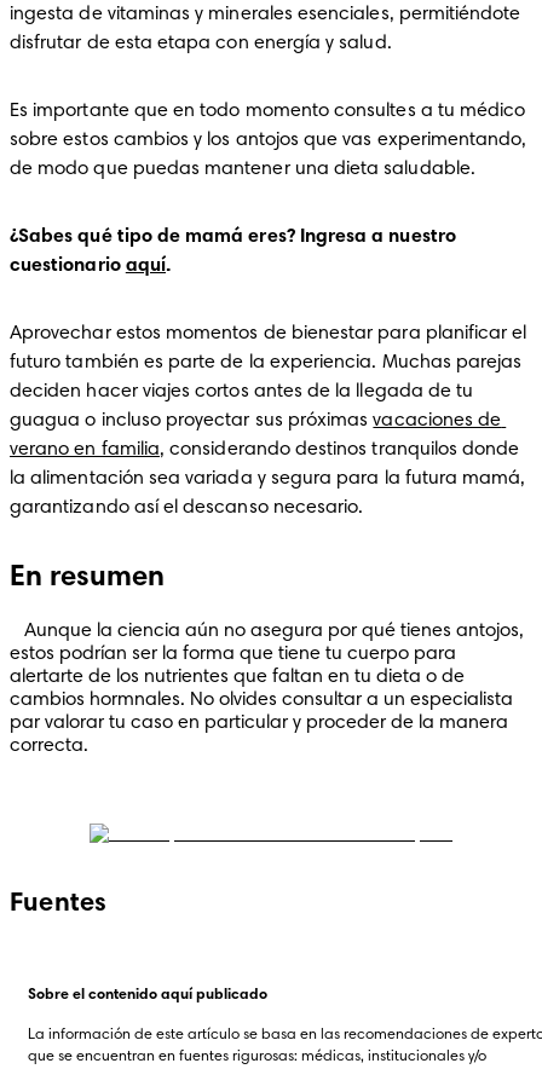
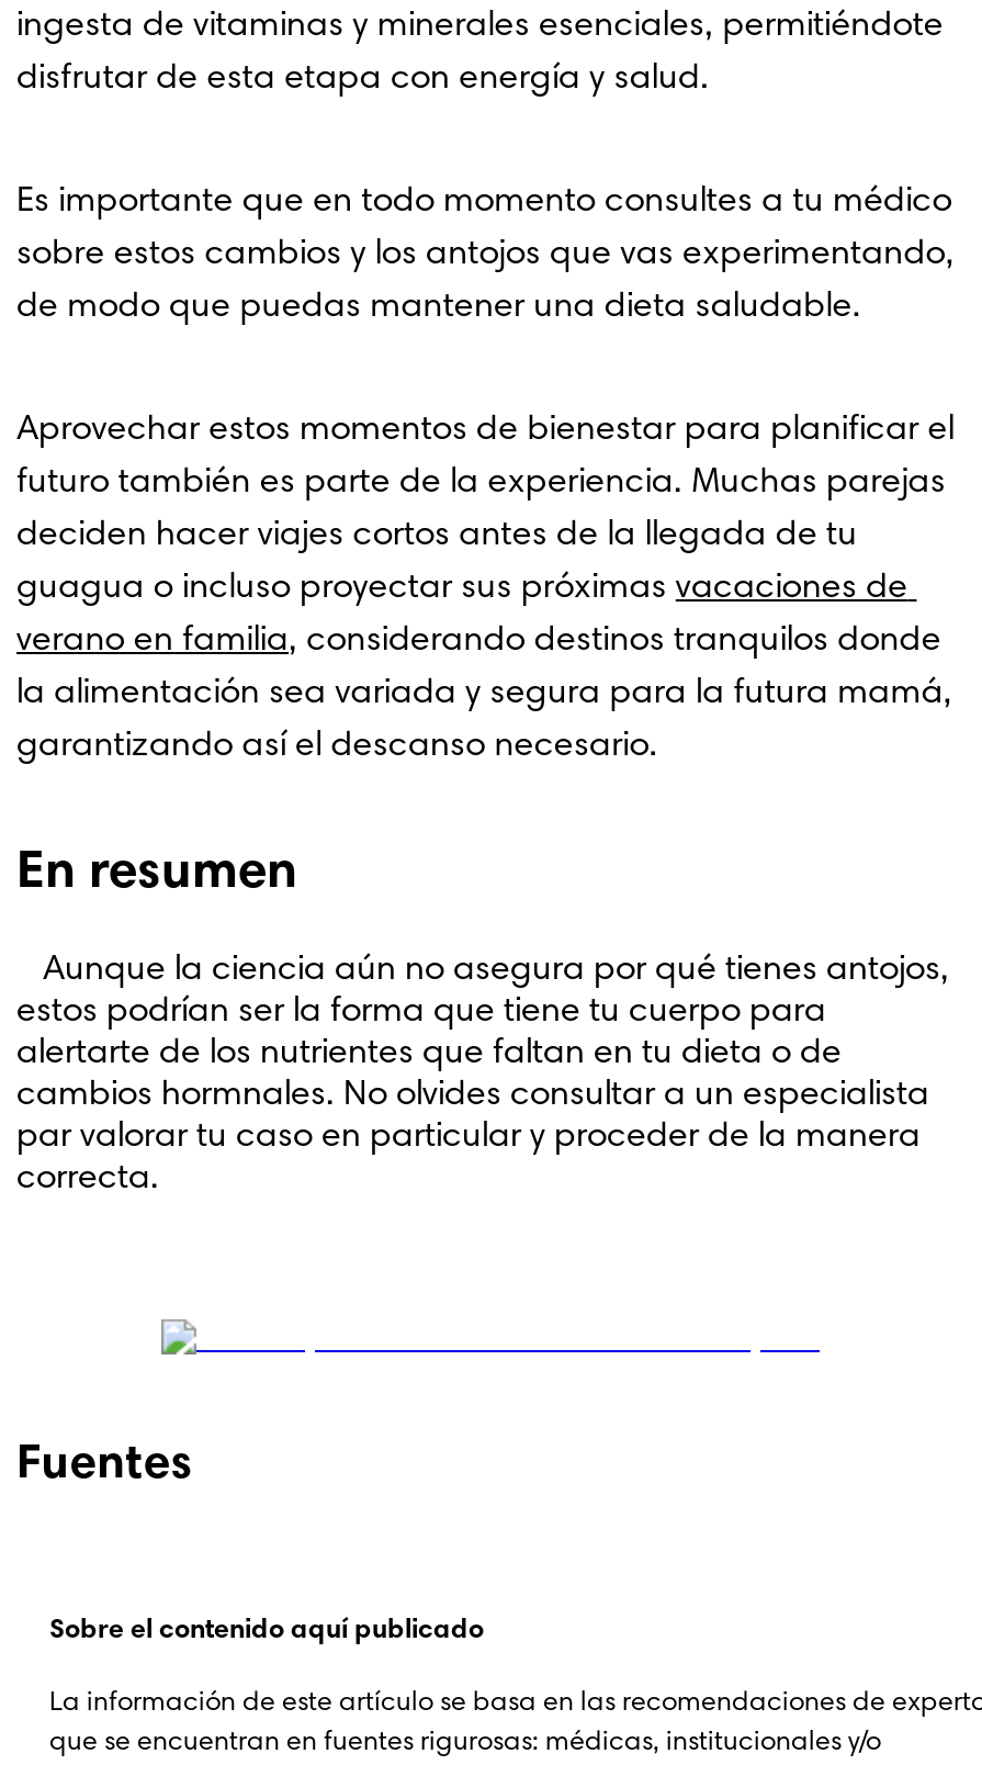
- ¿Sabes qué tipo de mamá eres? Ingresa a nuestro
- cuestionario aquí.
